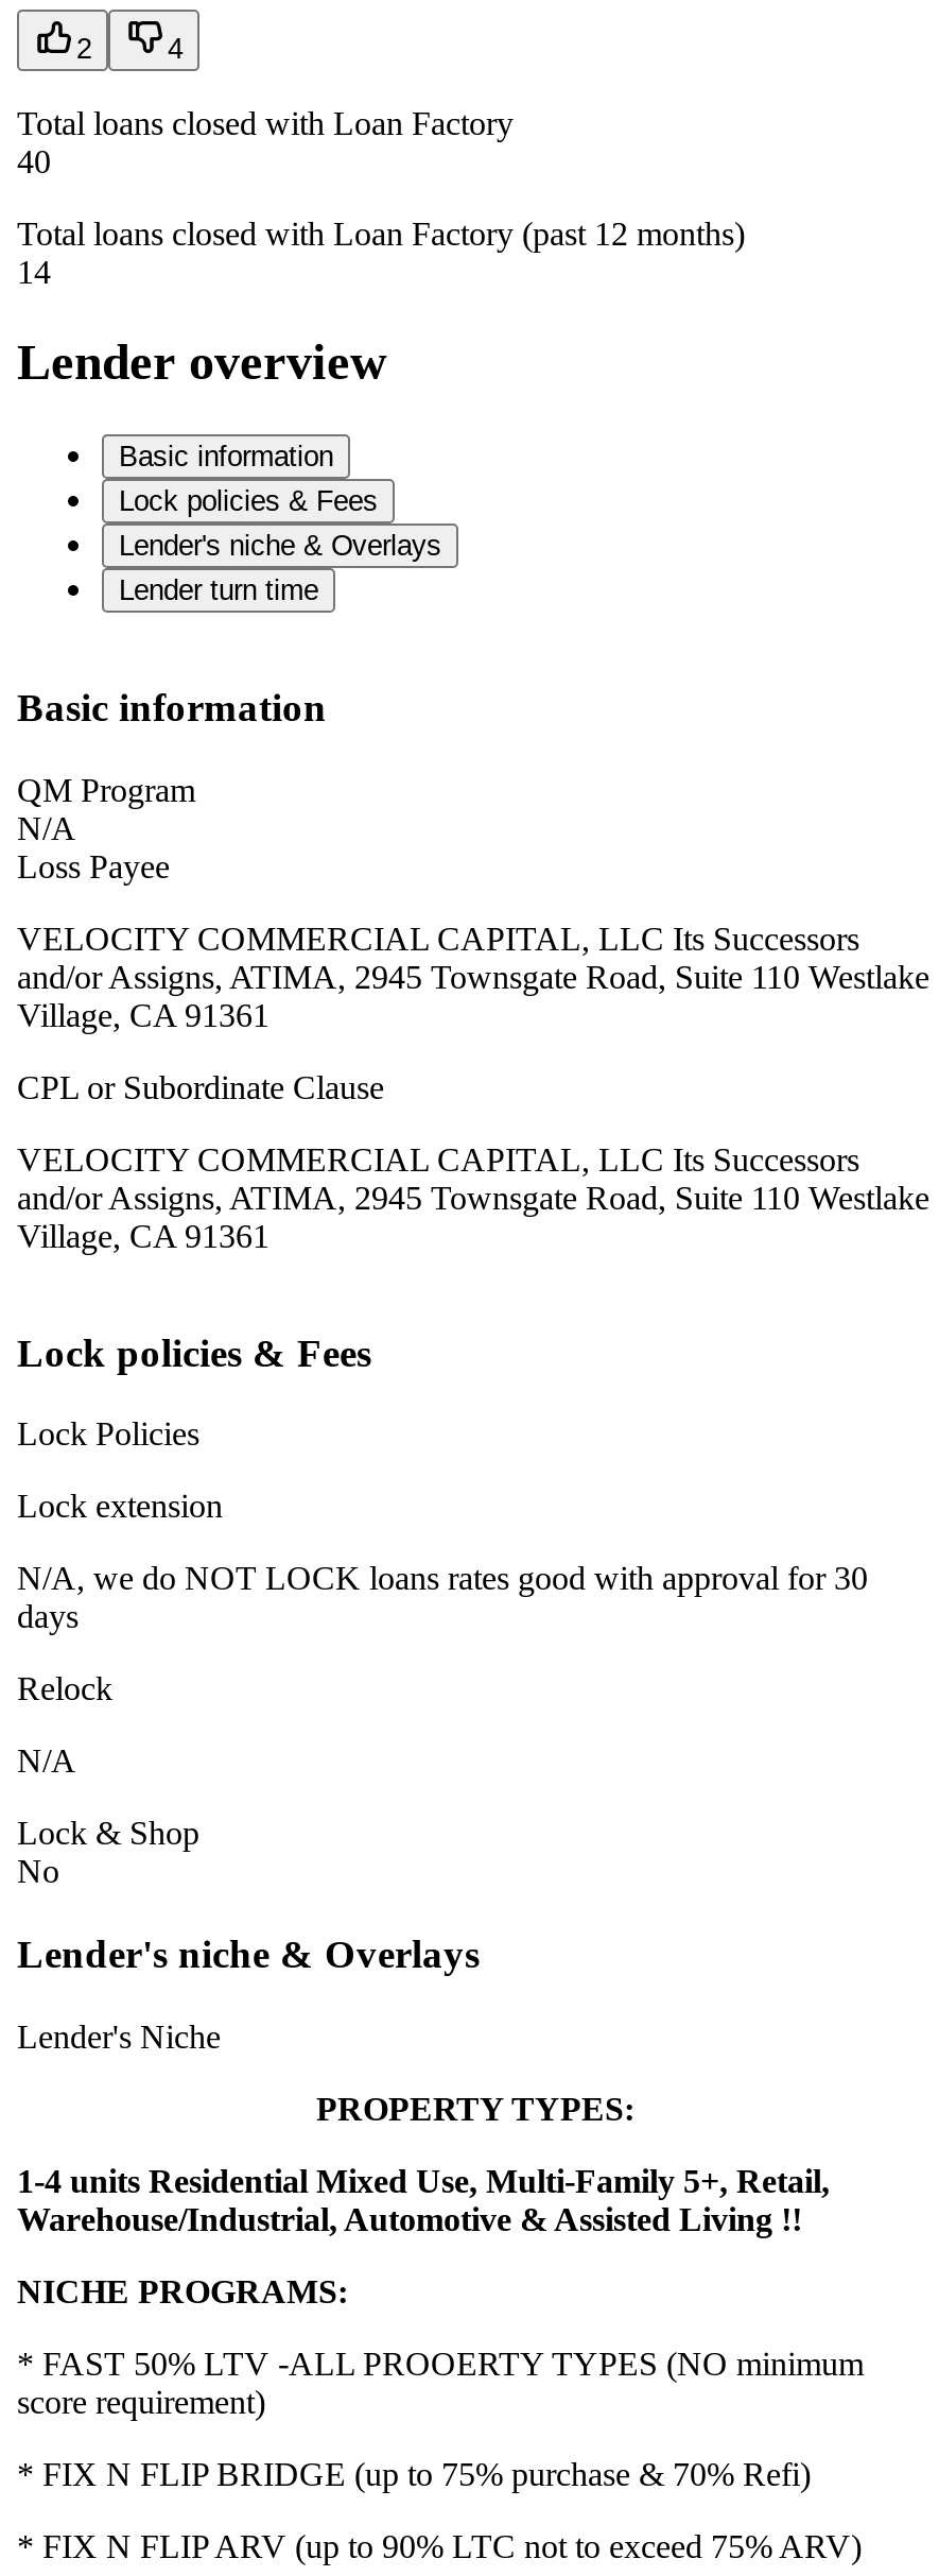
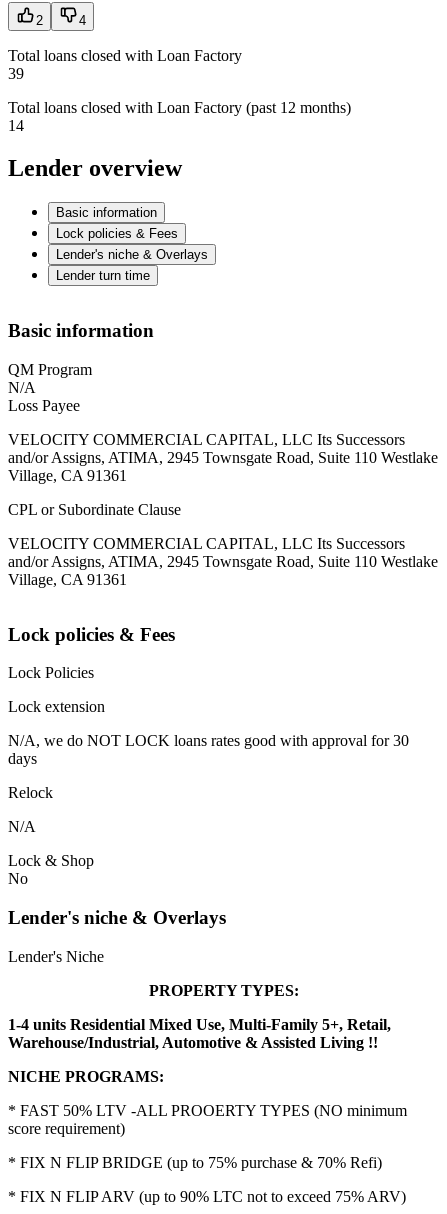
- 40
+ 39
